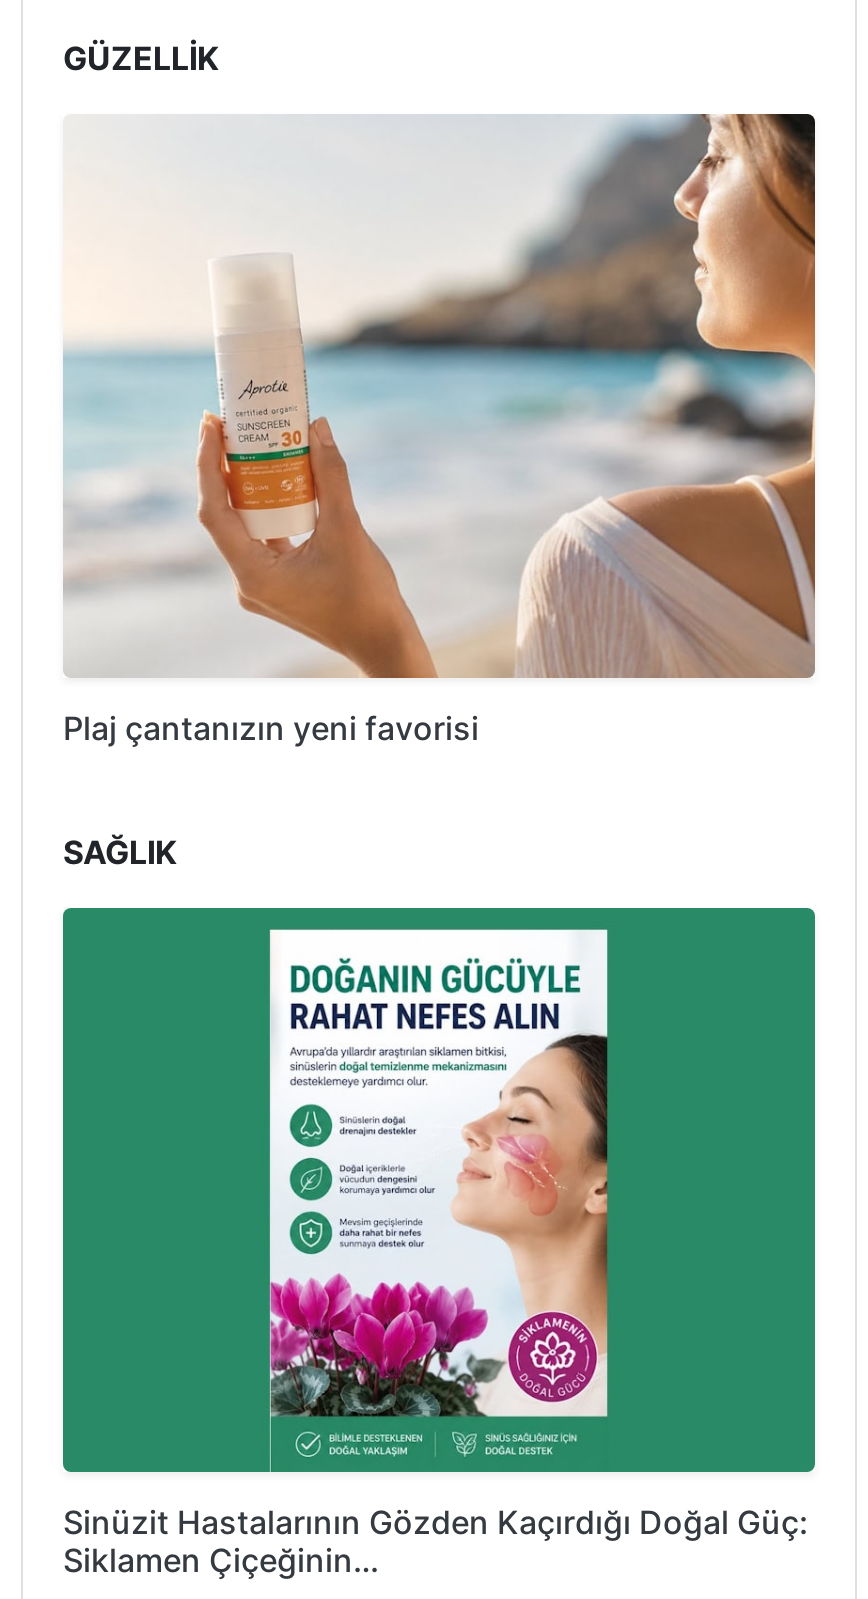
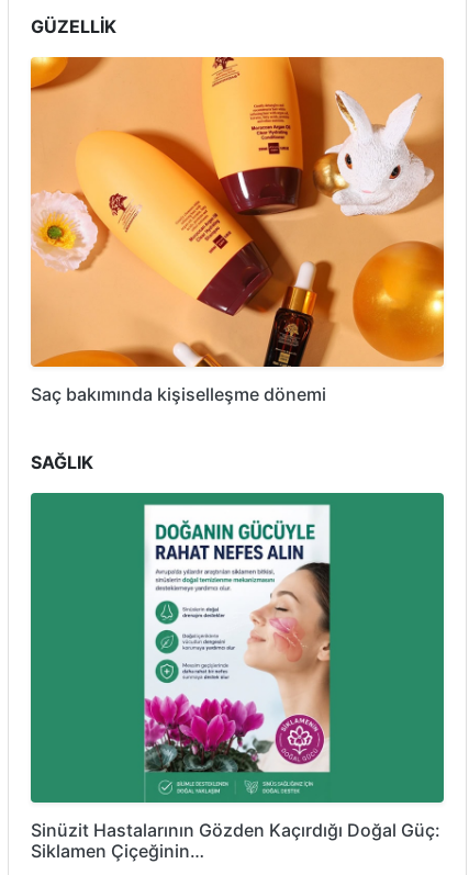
- [image]
- Plaj çantanızın yeni favorisi
+ [image]
+ Saç bakımında kişiselleşme dönemi
